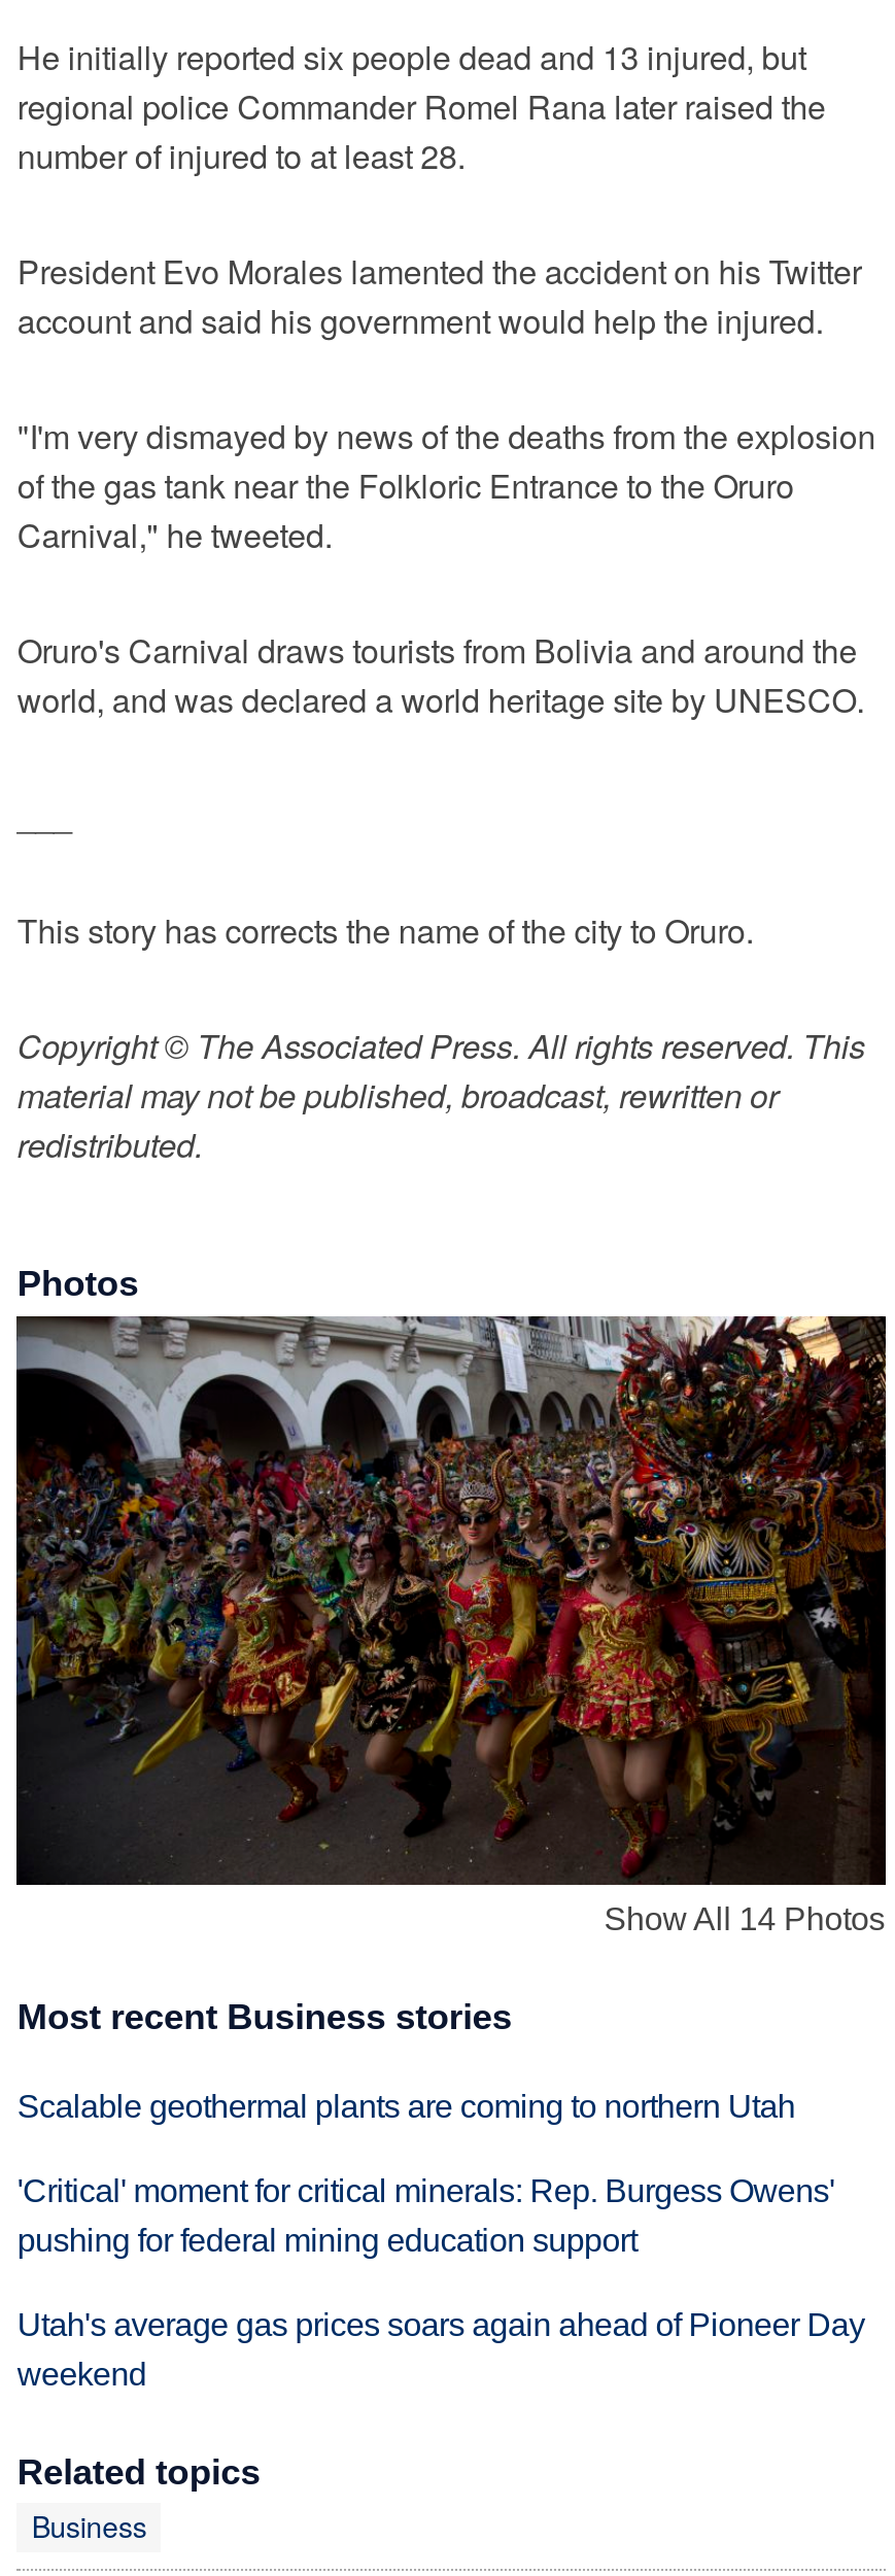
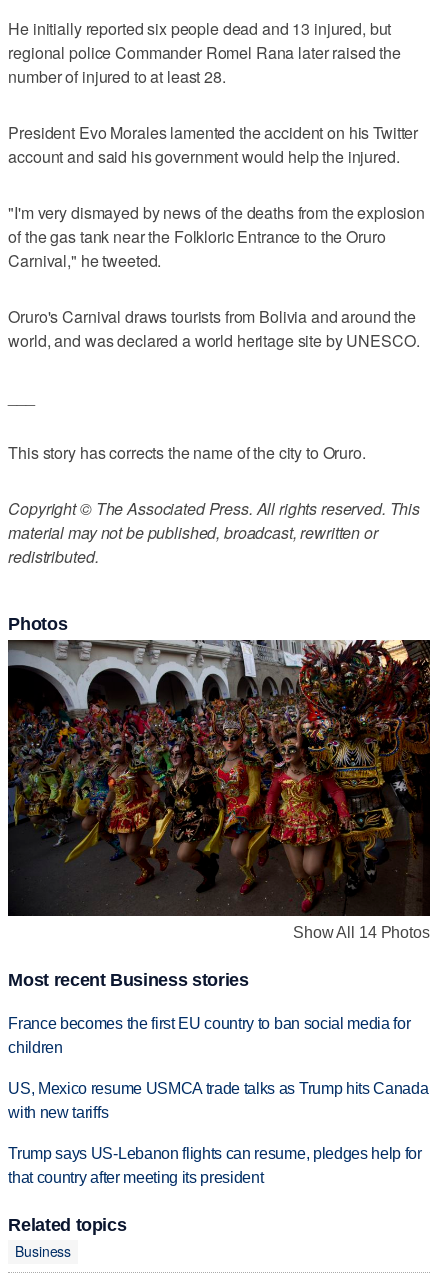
- Scalable geothermal plants are coming to northern Utah
+ France becomes the first EU country to ban social media for
+ children

- 'Critical' moment for critical minerals: Rep. Burgess Owens'
- pushing for federal mining education support
+ US, Mexico resume USMCA trade talks as Trump hits Canada
+ with new tariffs

- Utah's average gas prices soars again ahead of Pioneer Day
- weekend
+ Trump says US-Lebanon flights can resume, pledges help for
+ that country after meeting its president
